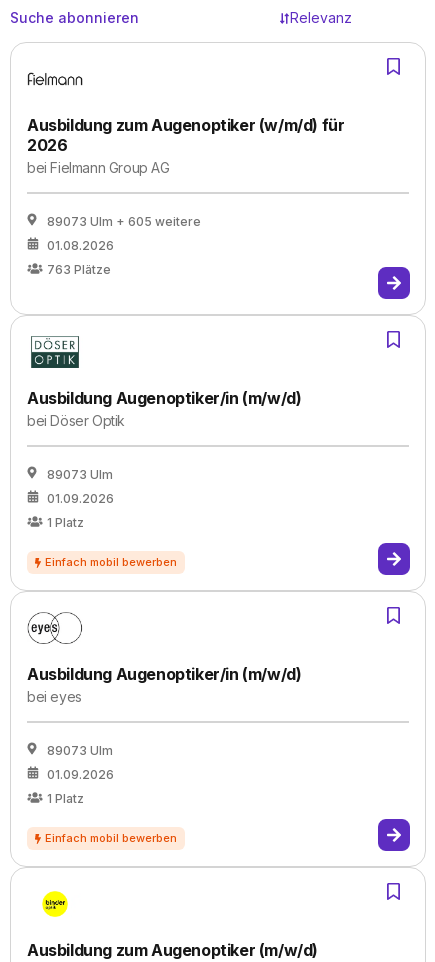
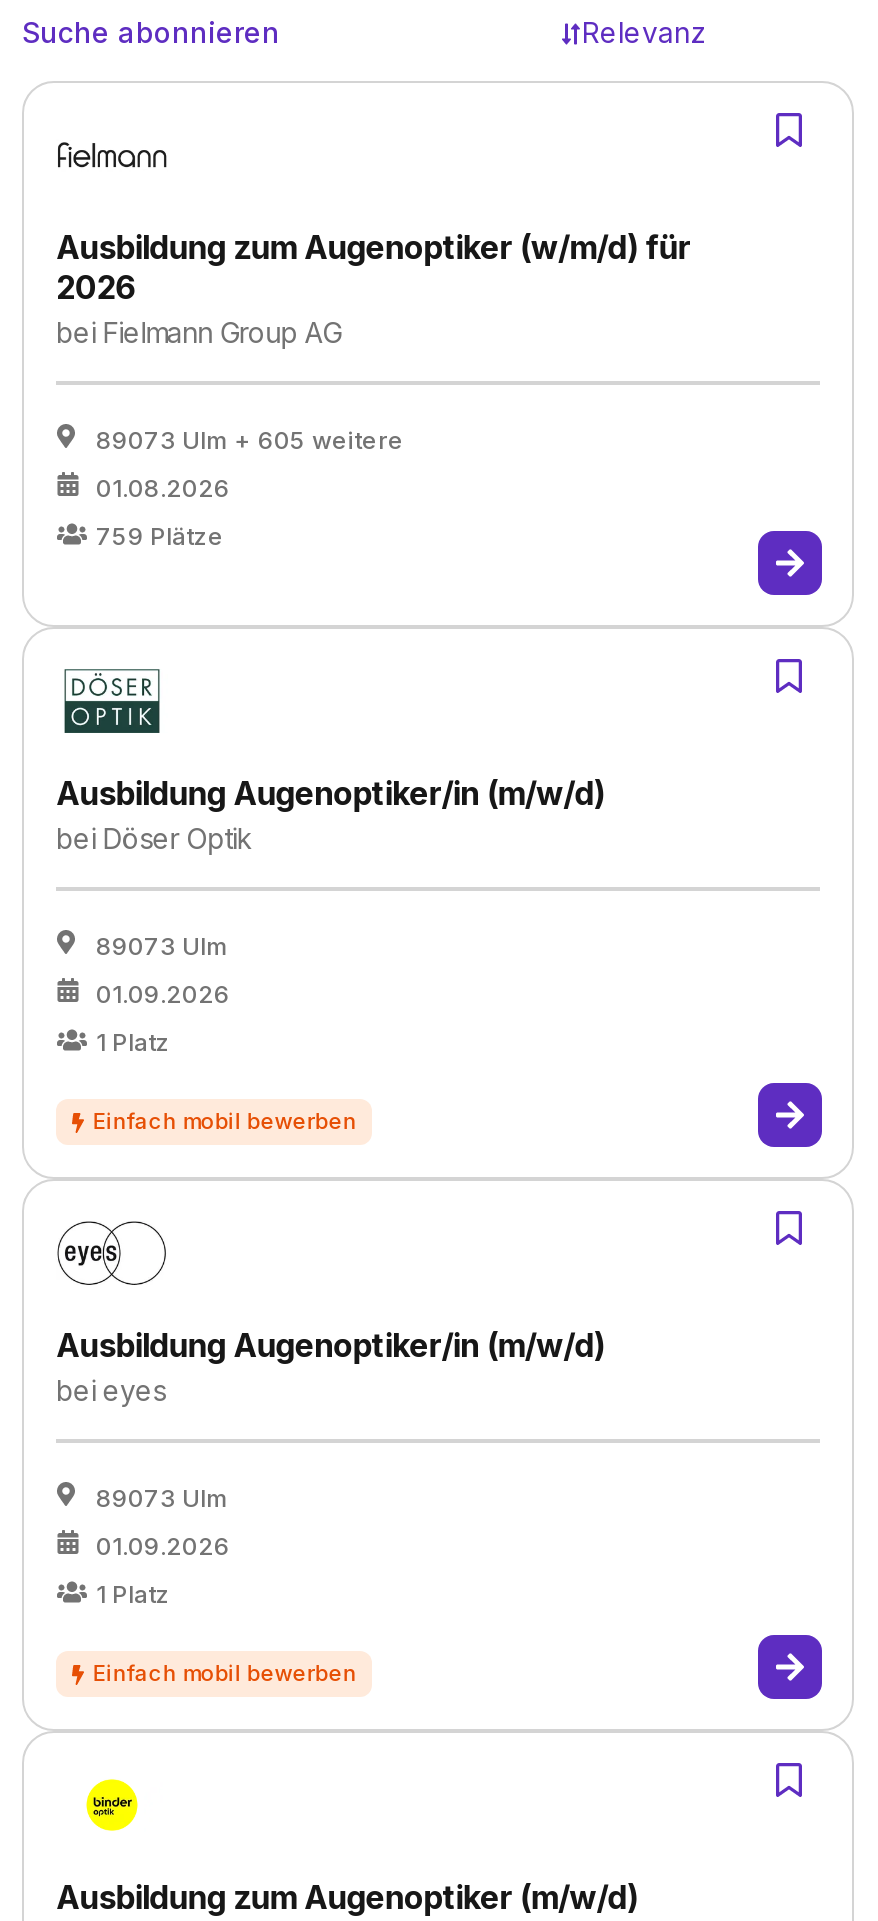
- 763 Plätze
+ 759 Plätze
